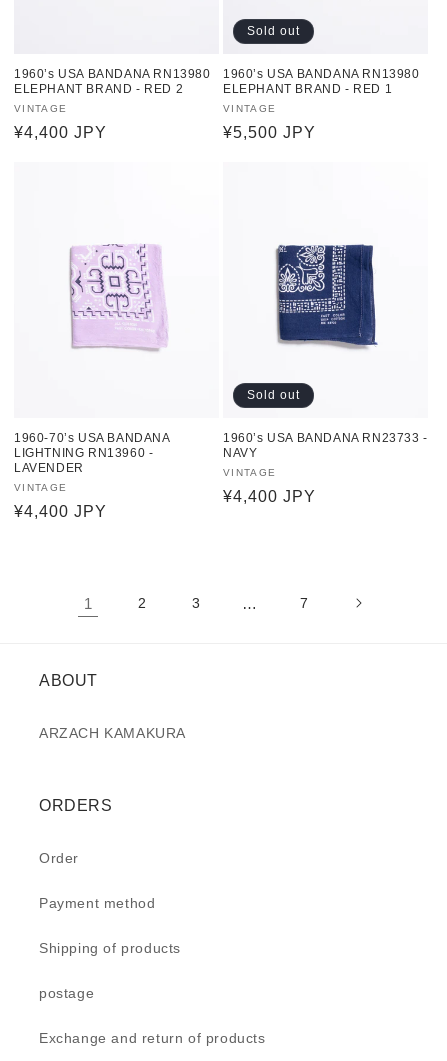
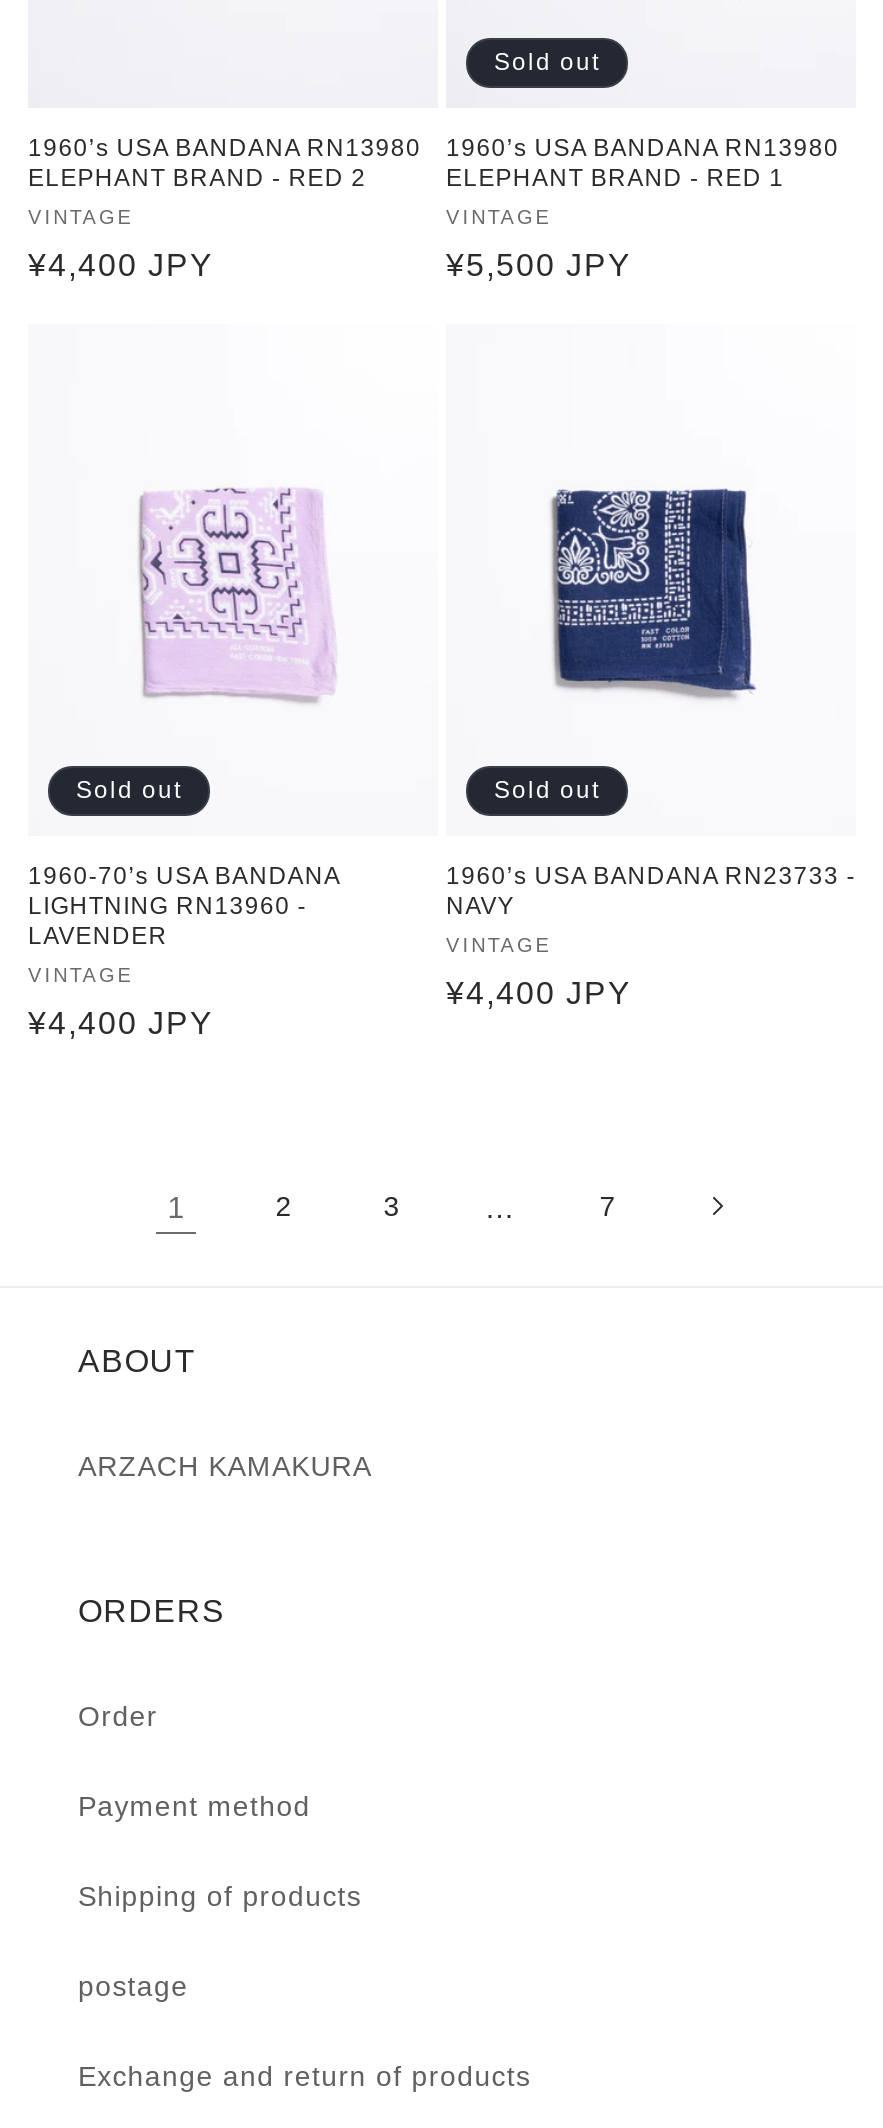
+ Sold out
